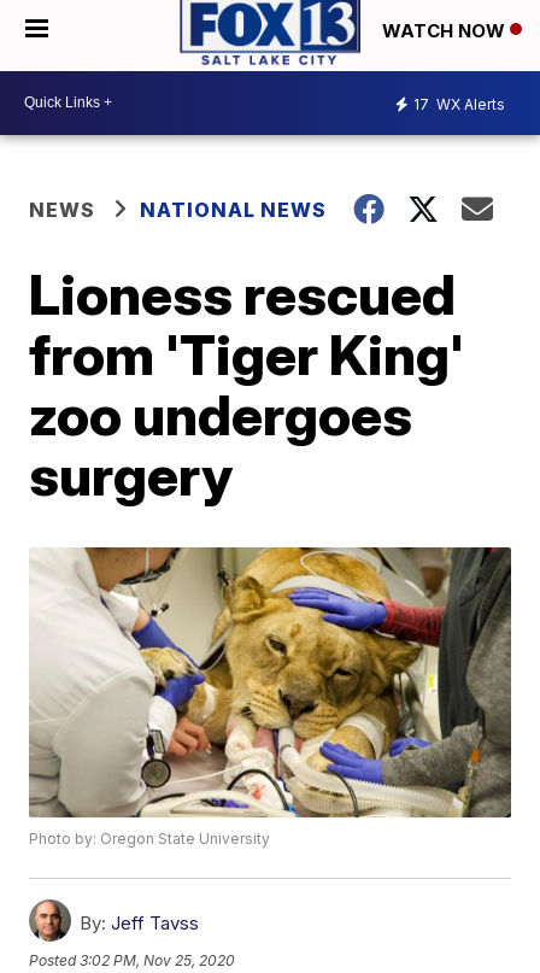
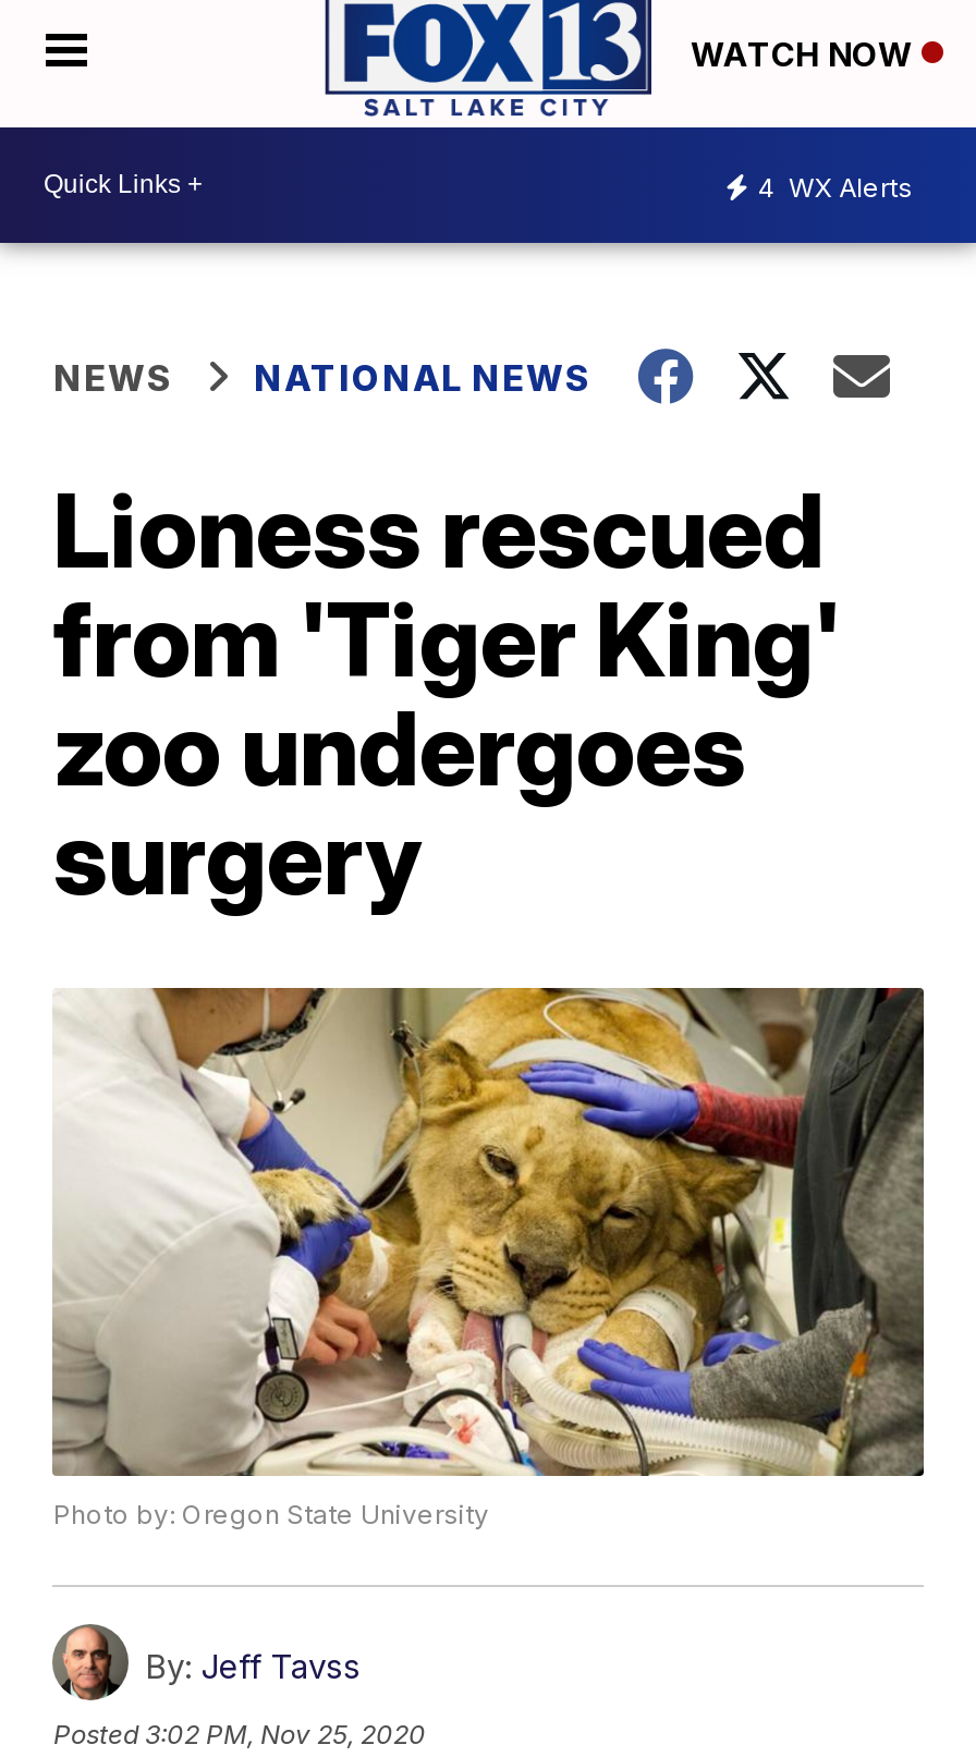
- 17 WX Alerts
+ 4 WX Alerts
